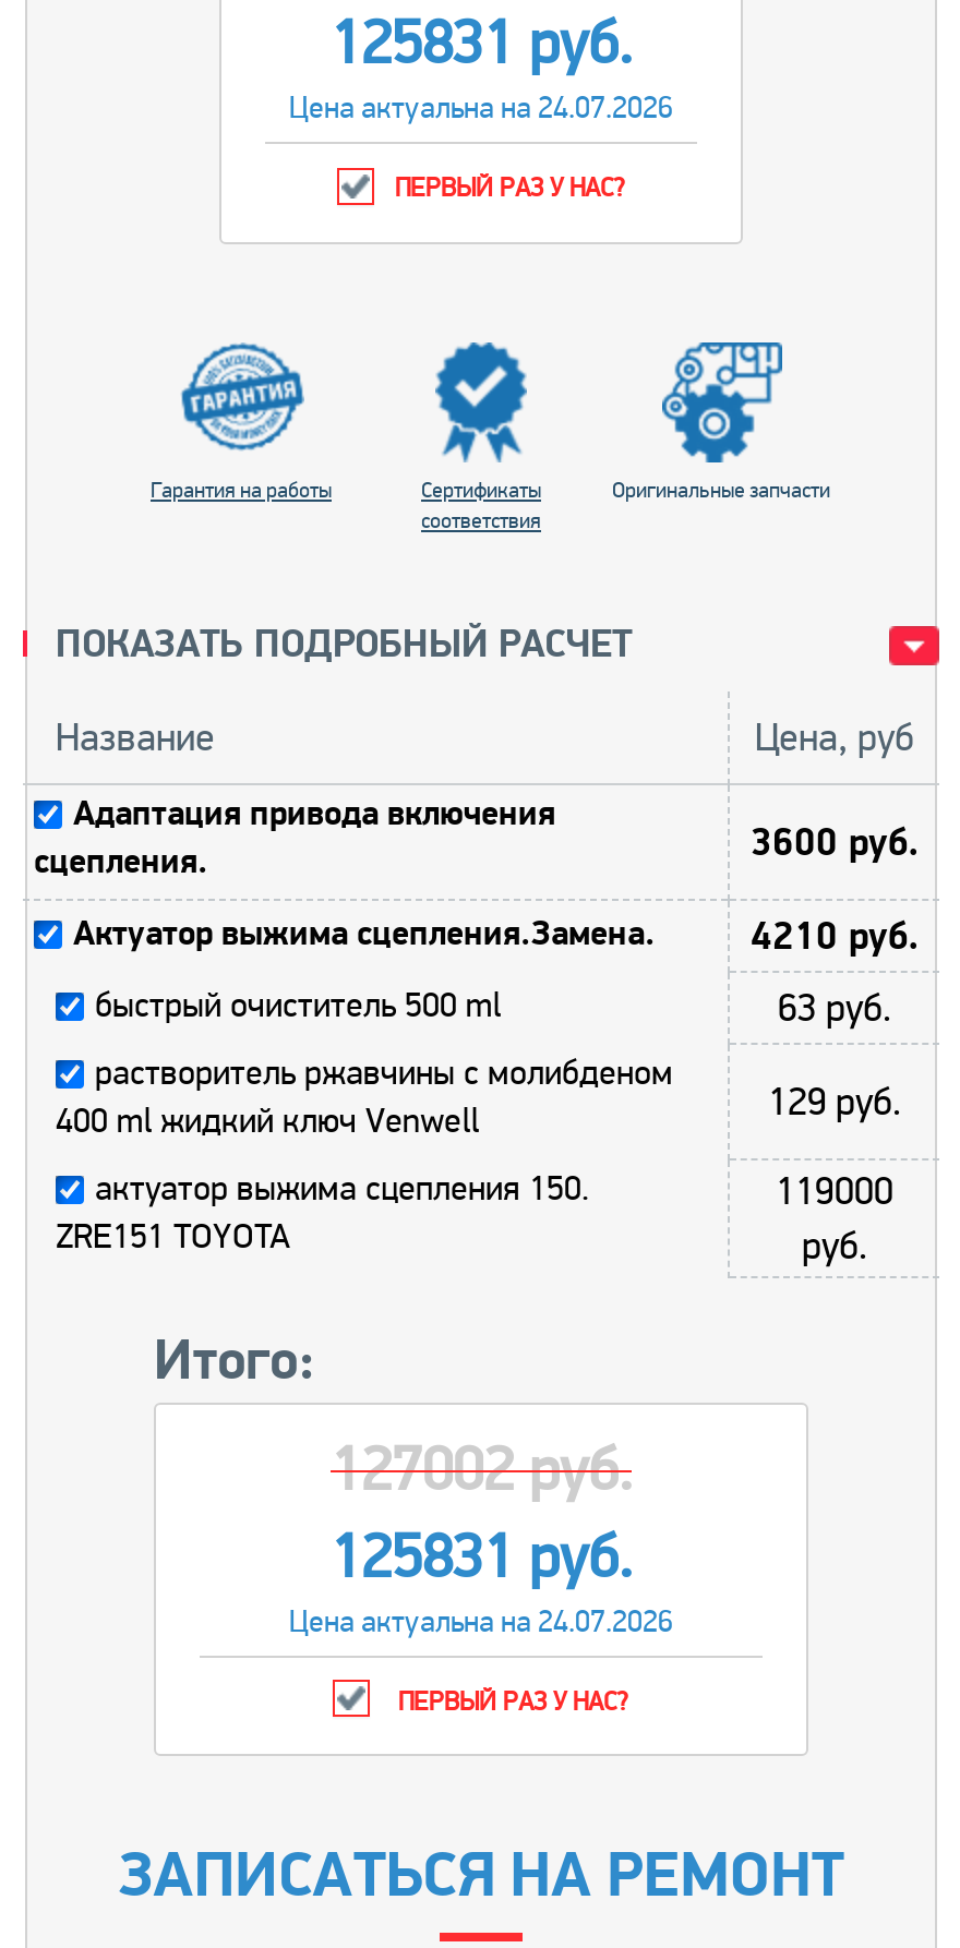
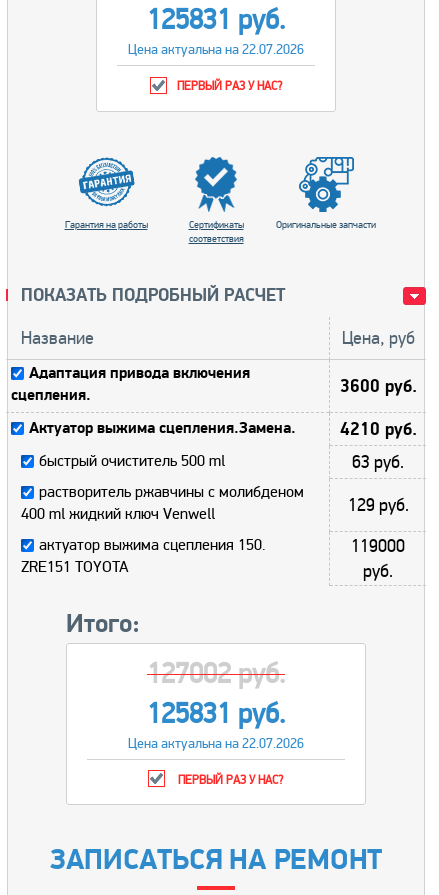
- Цена актуальна на 24.07.2026
+ Цена актуальна на 22.07.2026

- Цена актуальна на 24.07.2026
+ Цена актуальна на 22.07.2026
